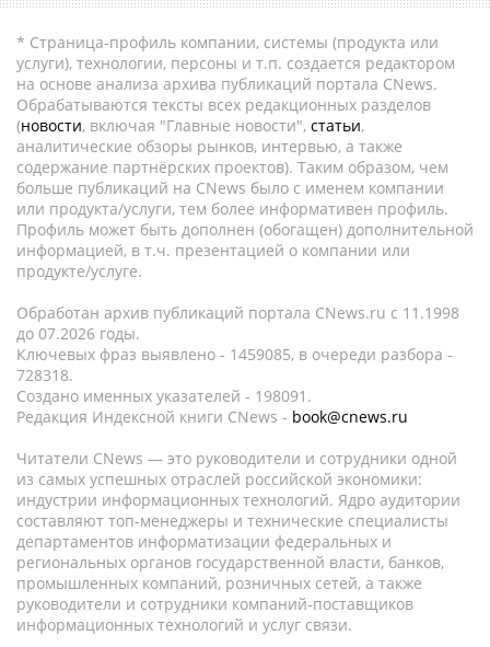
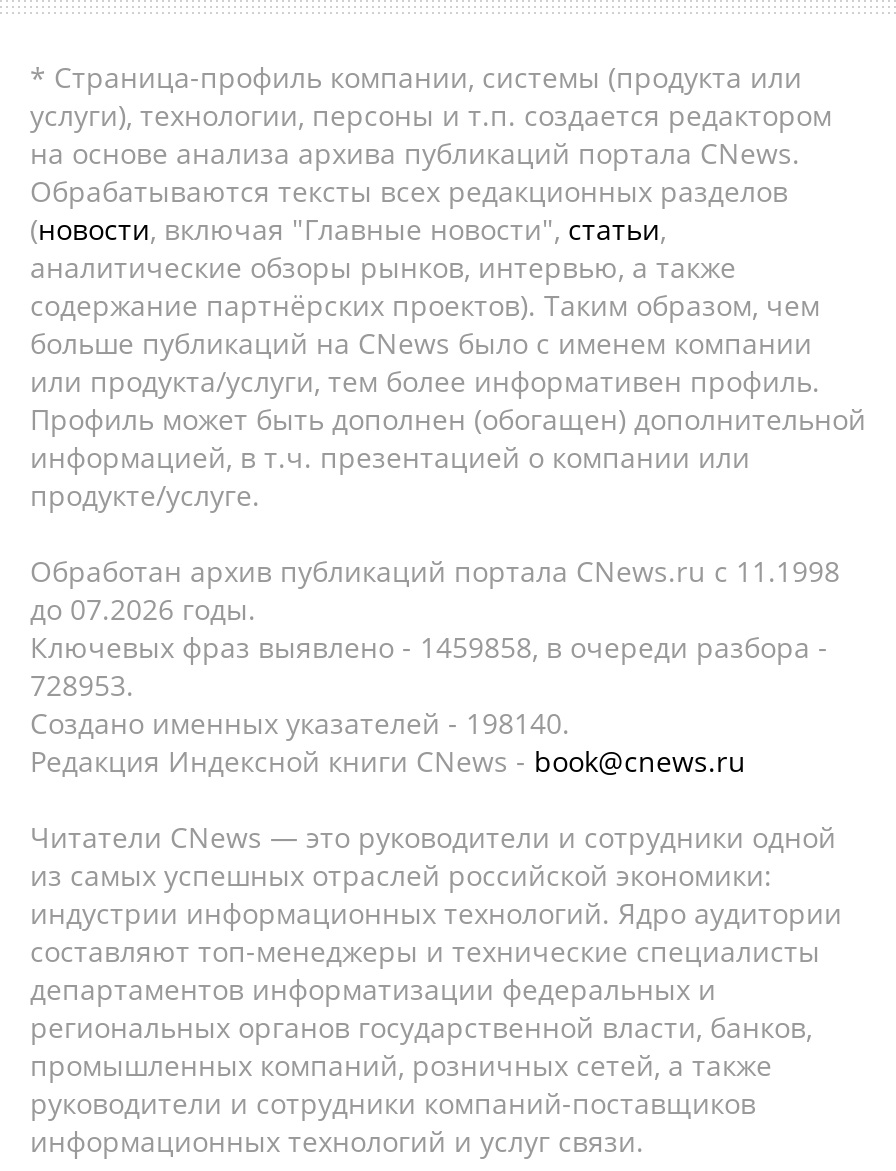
- Ключевых фраз выявлено - 1459085, в очереди разбора -
+ Ключевых фраз выявлено - 1459858, в очереди разбора -

- 728318.
+ 728953.

- Создано именных указателей - 198091.
+ Создано именных указателей - 198140.
